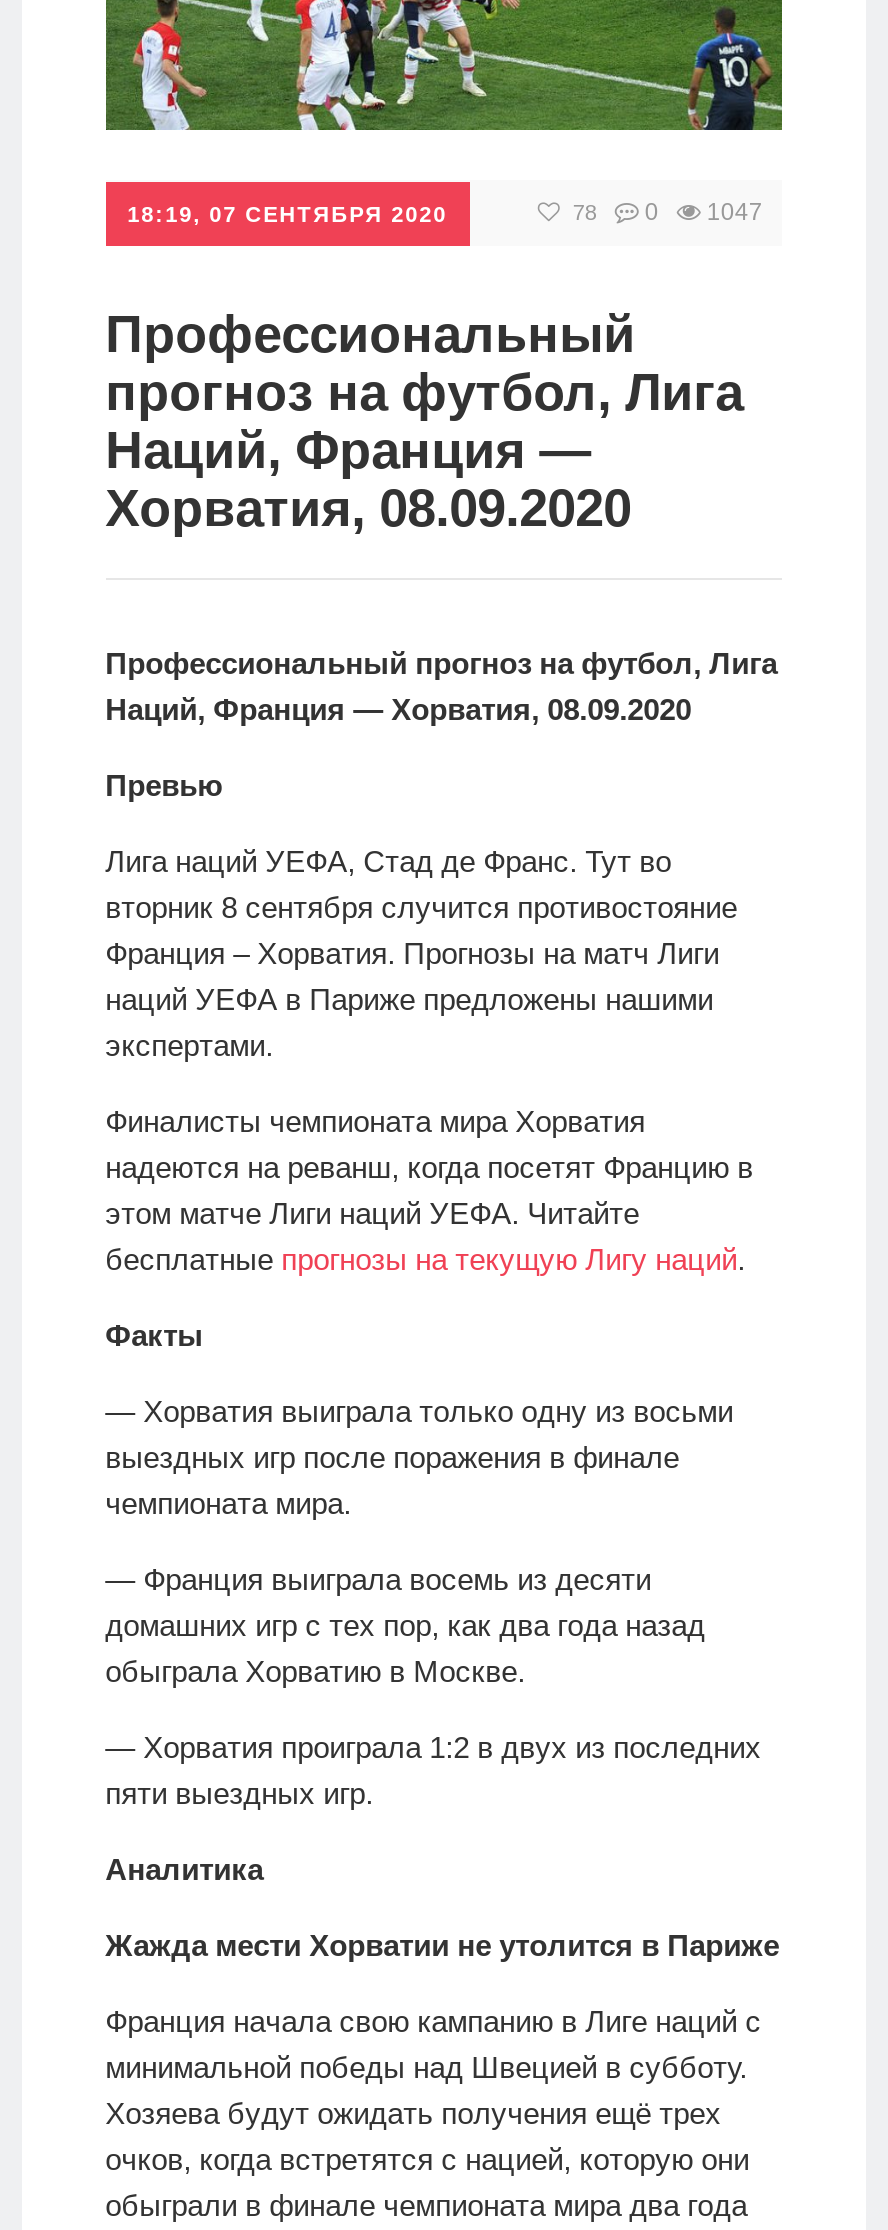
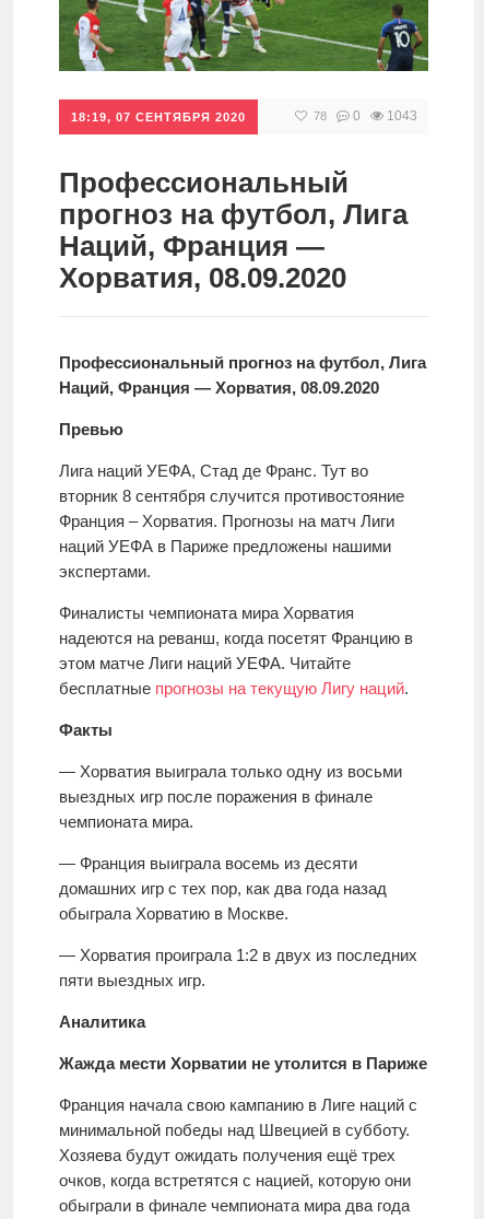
- 78 0 1047
+ 78 0 1043
